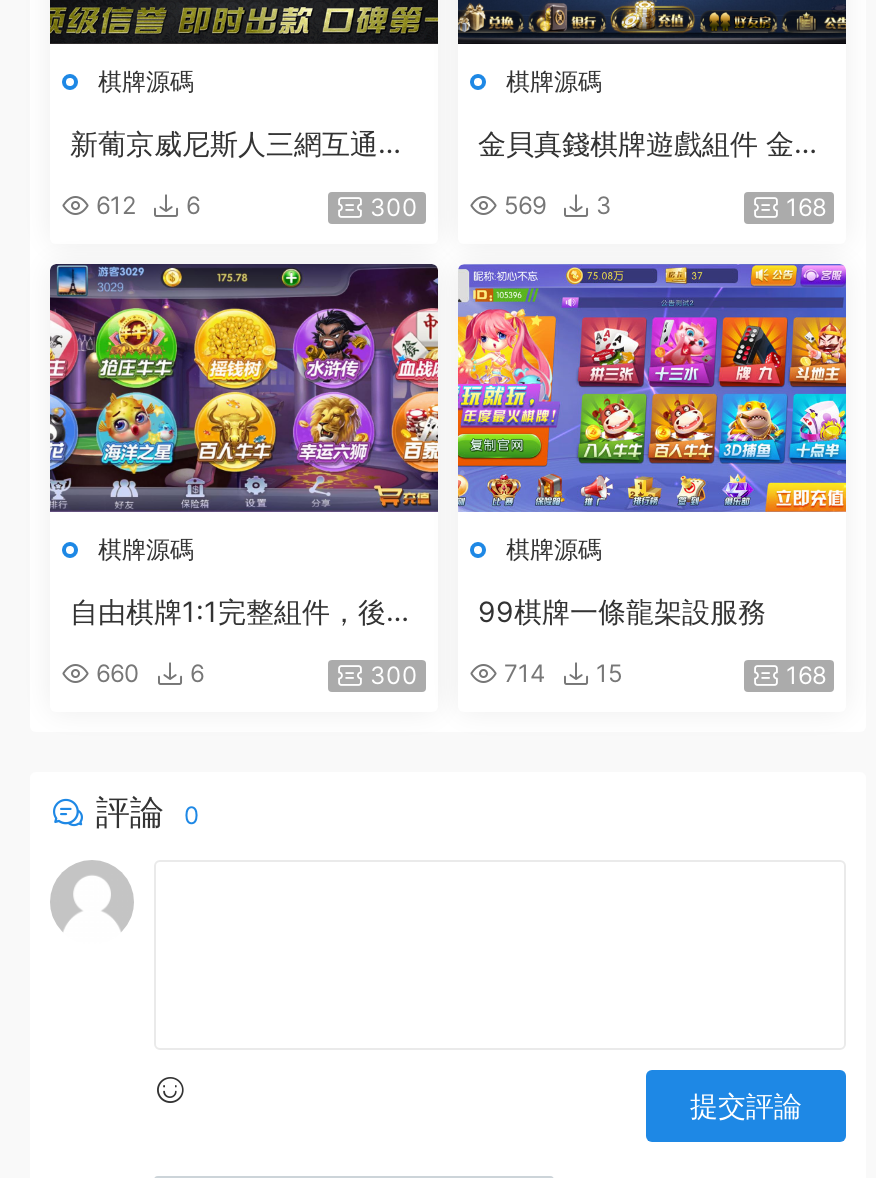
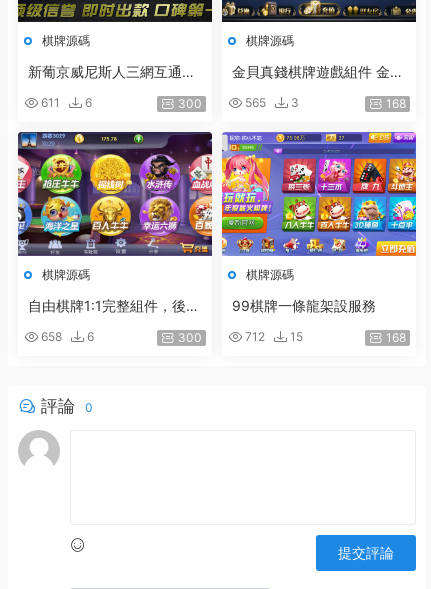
- 612
+ 611

- 569
+ 565

- 660
+ 658

- 714 15
+ 712 15
